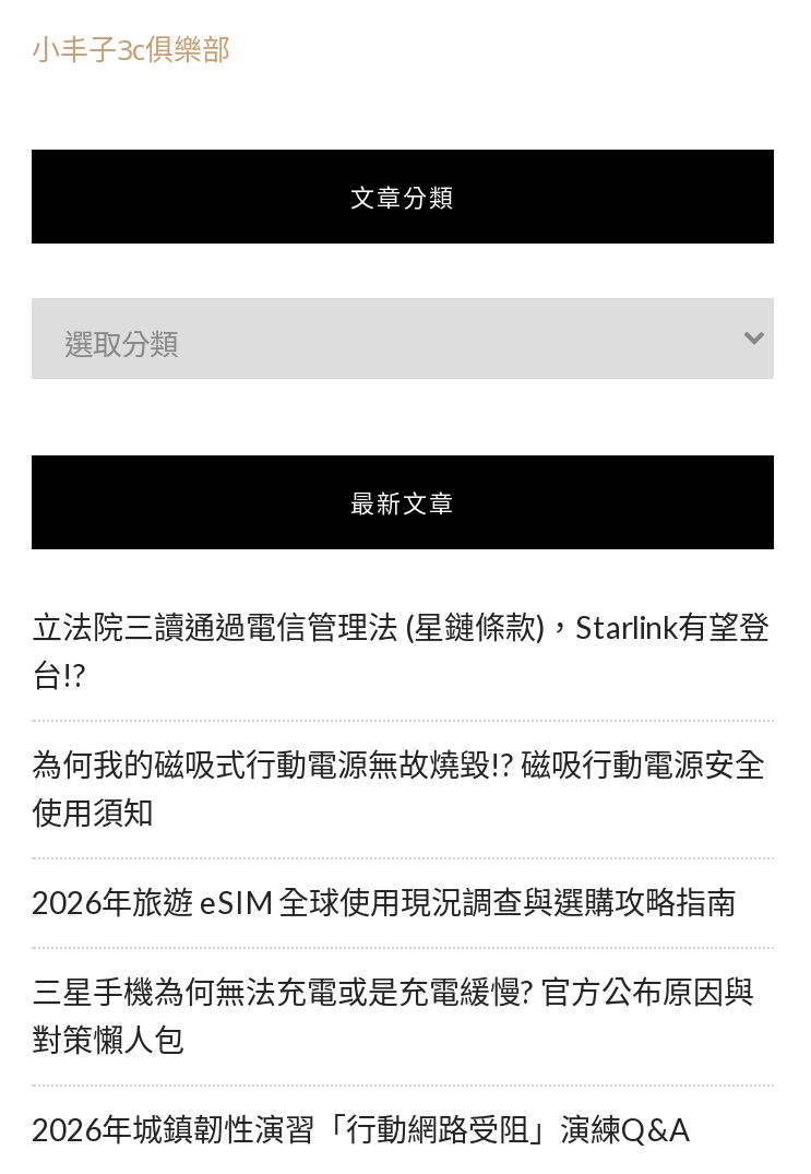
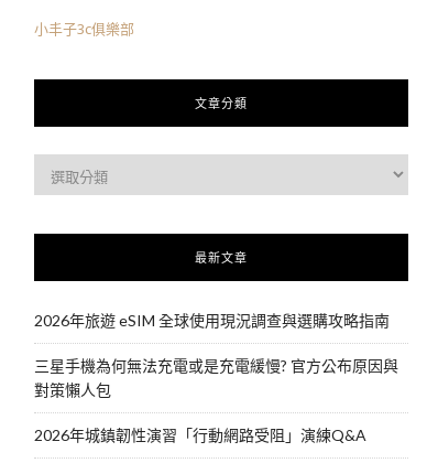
- 立法院三讀通過電信管理法 (星鏈條款)，Starlink有望登
- 台!?
- 為何我的磁吸式行動電源無故燒毀!? 磁吸行動電源安全
- 使用須知
